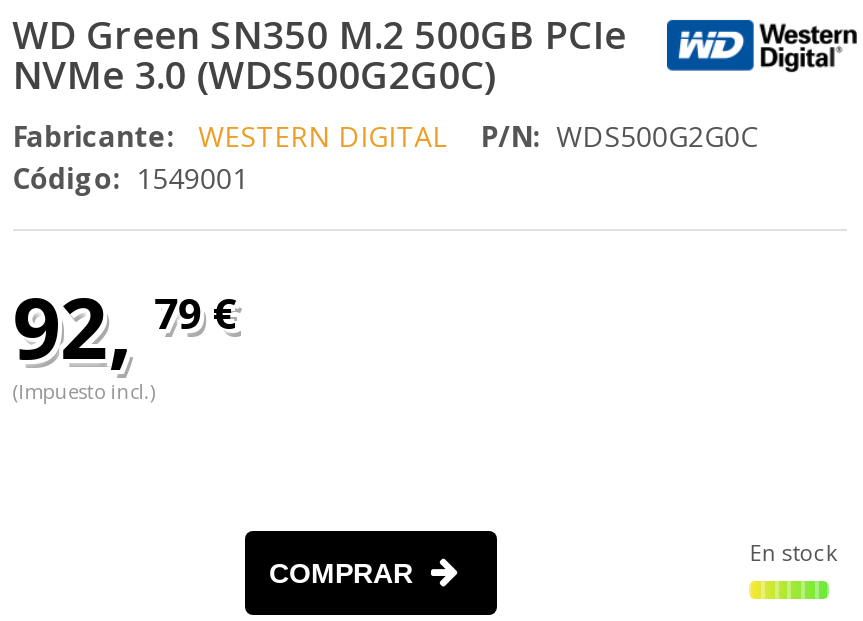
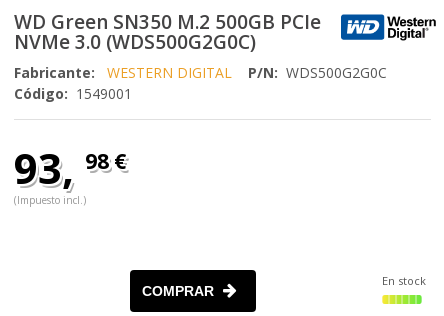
- 92, 79 €
+ 93, 98 €
